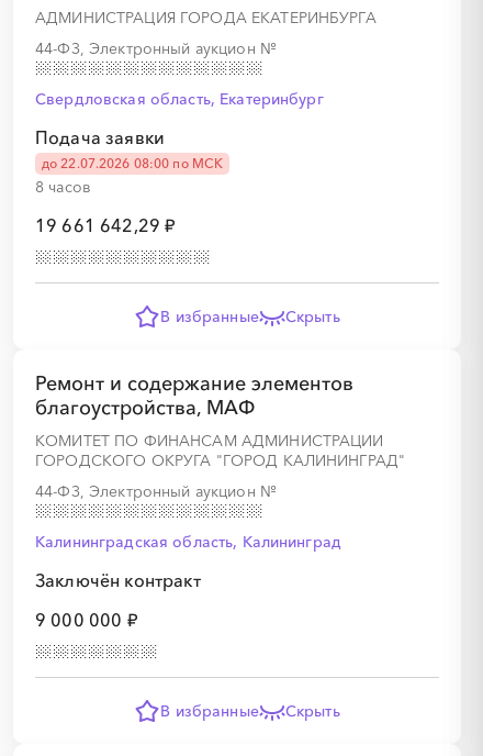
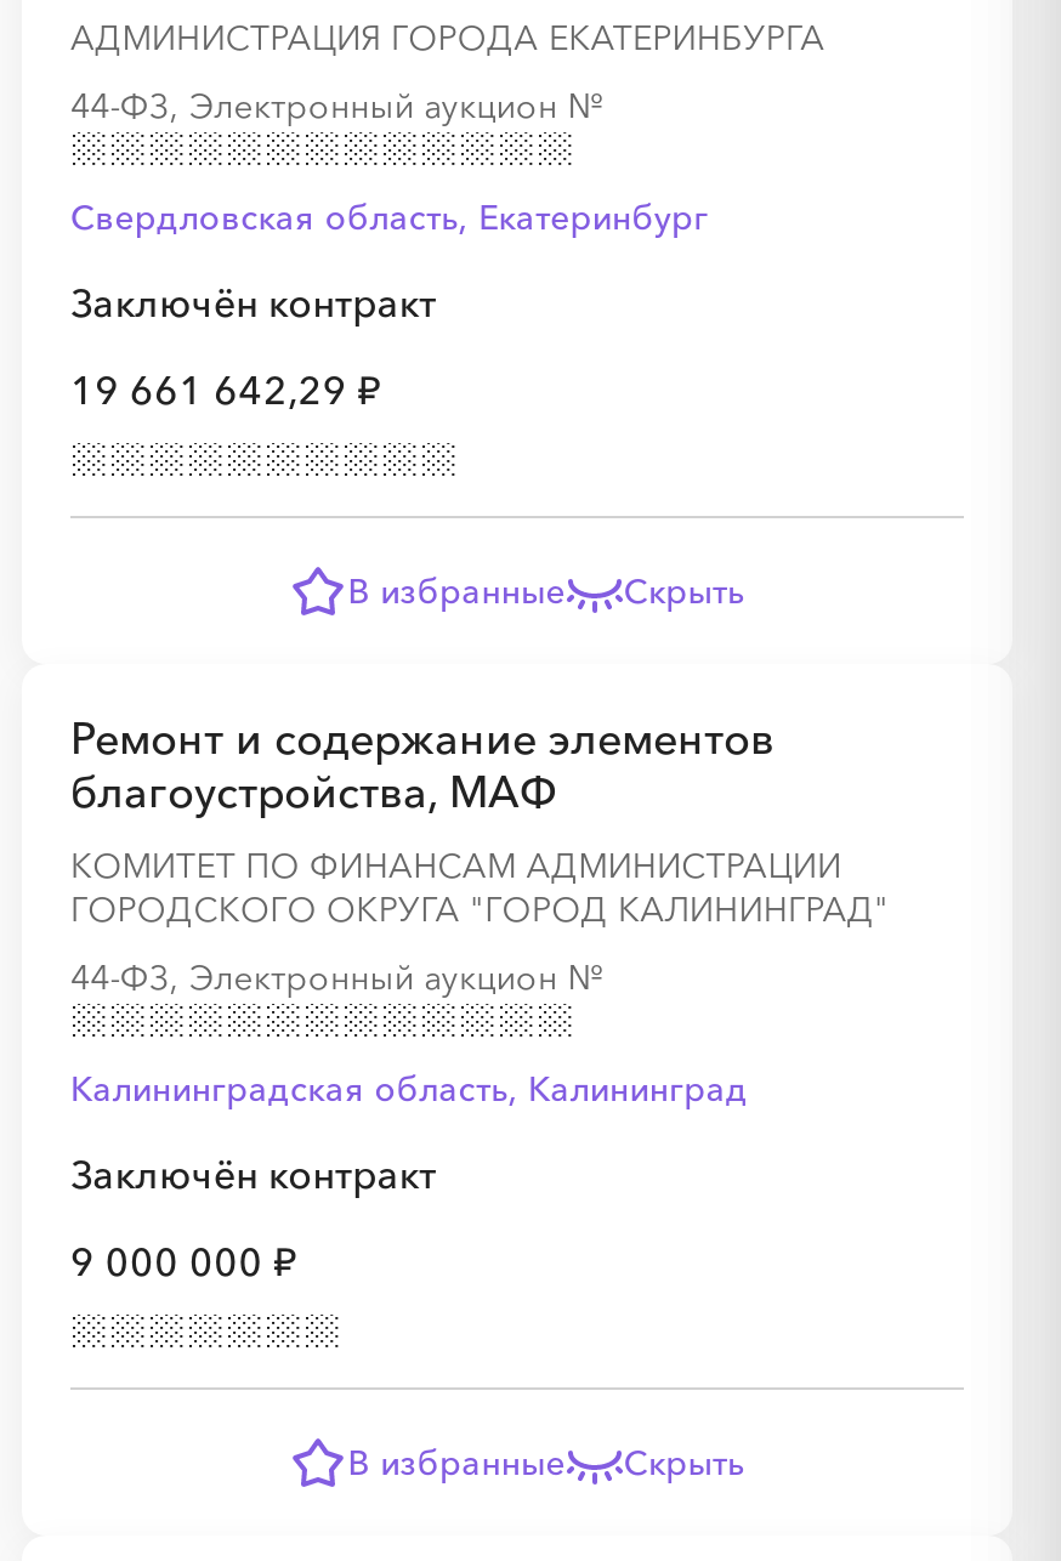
- Подача заявки
- до 22.07.2026 08:00 по МСК
- 8 часов
+ Заключён контракт
